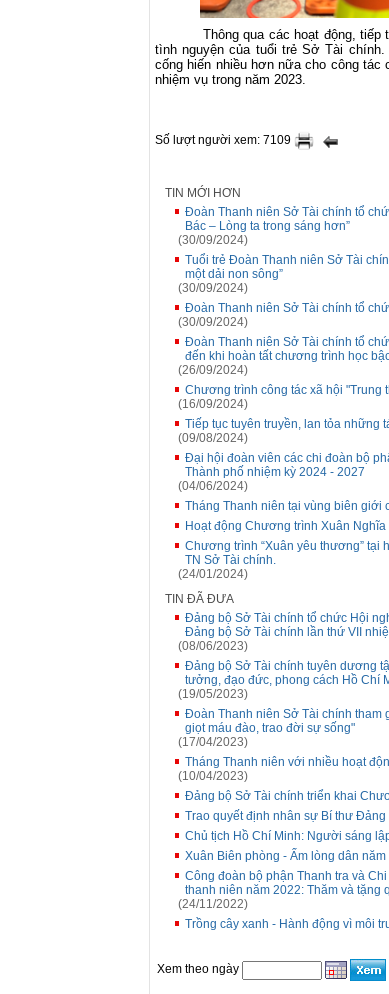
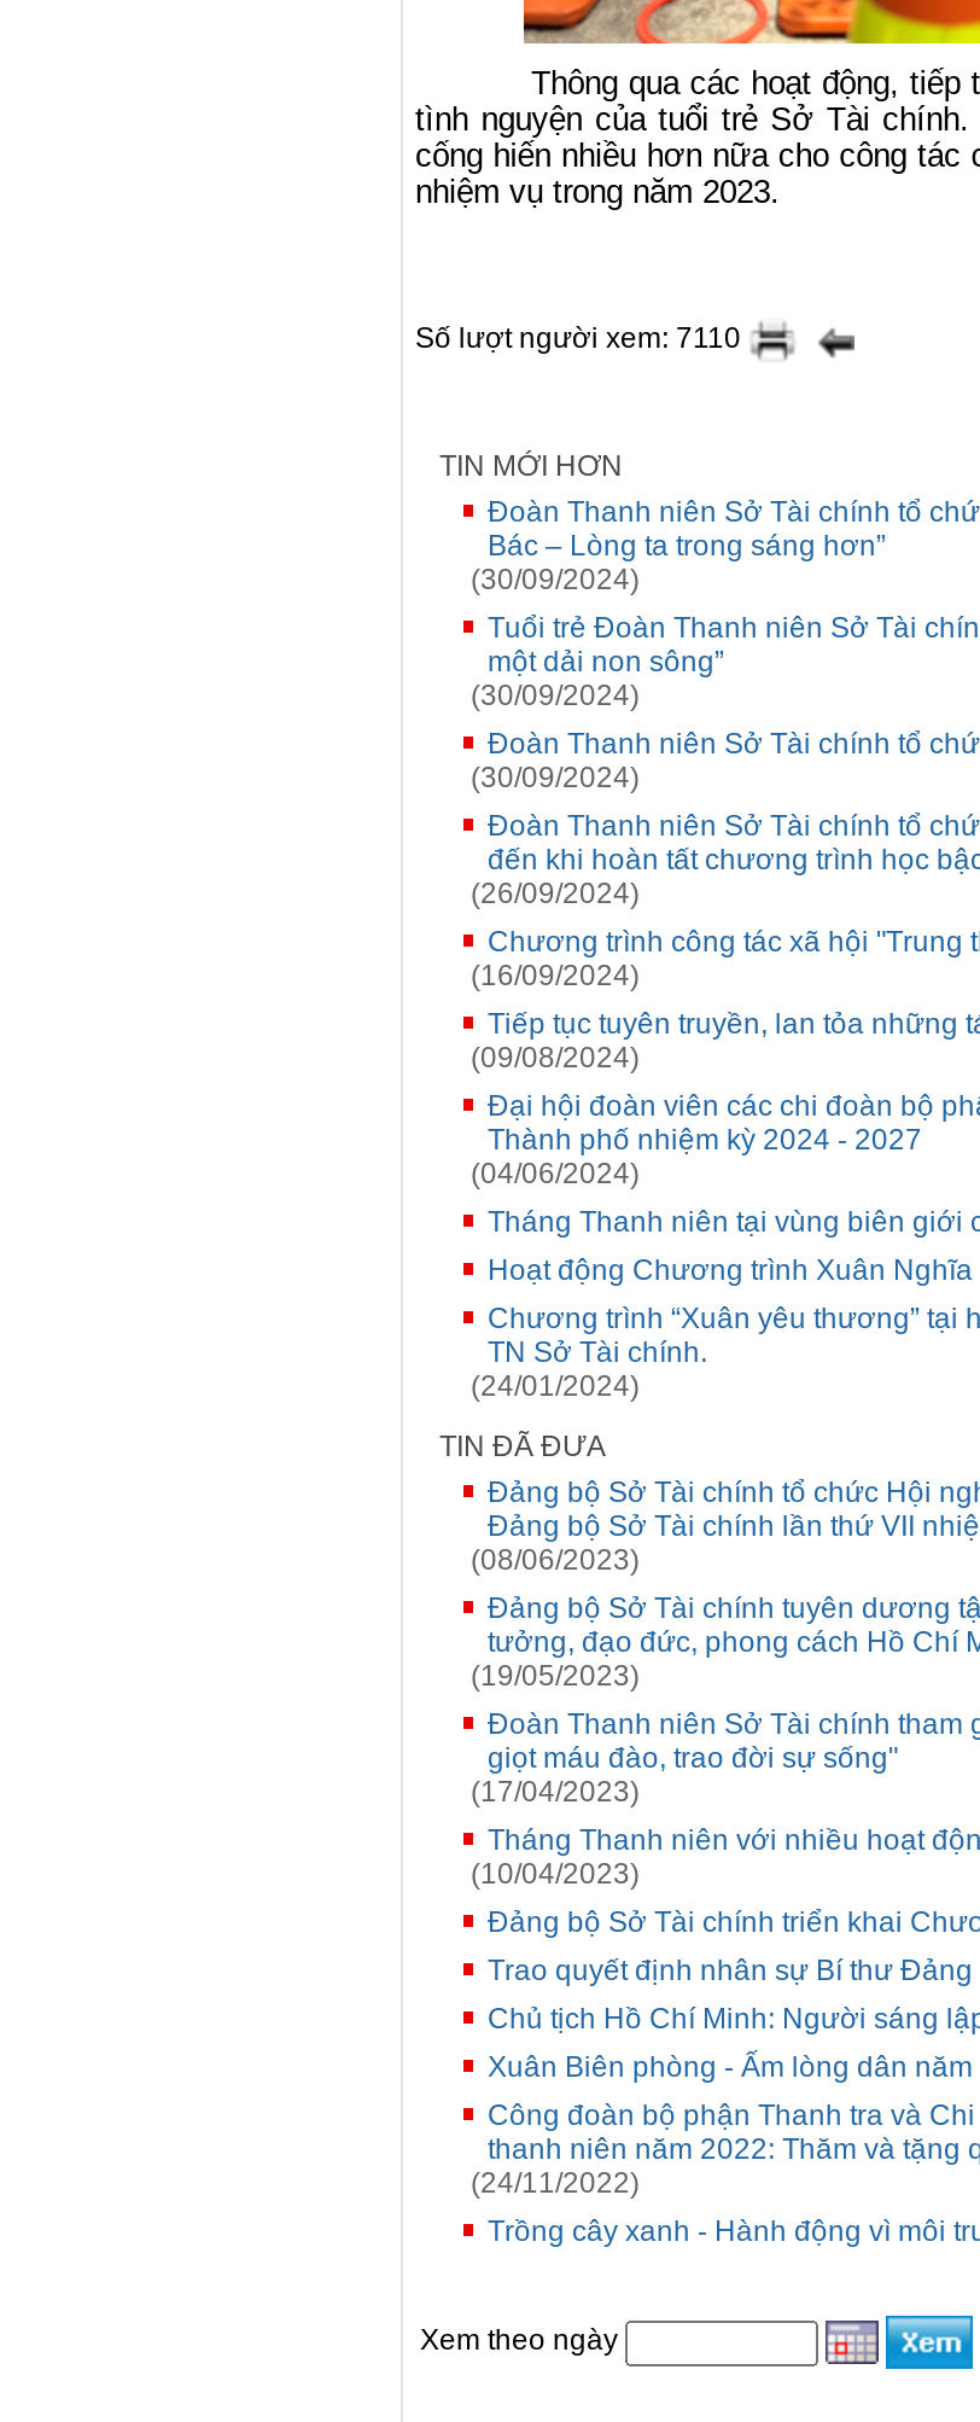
- Số lượt người xem: 7109
+ Số lượt người xem: 7110
